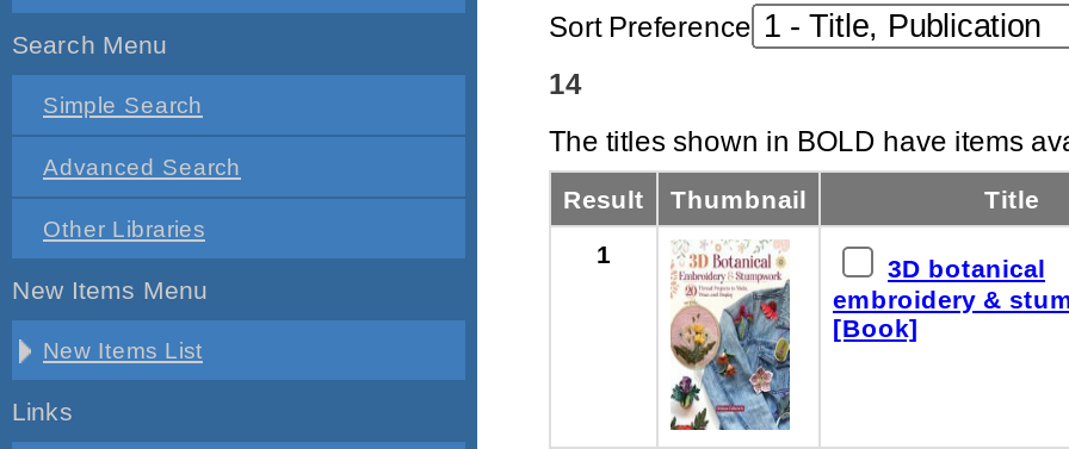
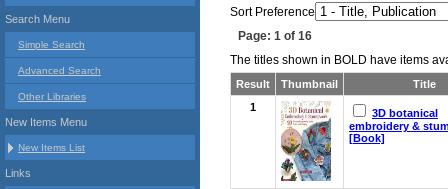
- 14
+ Page: 1 of 16
